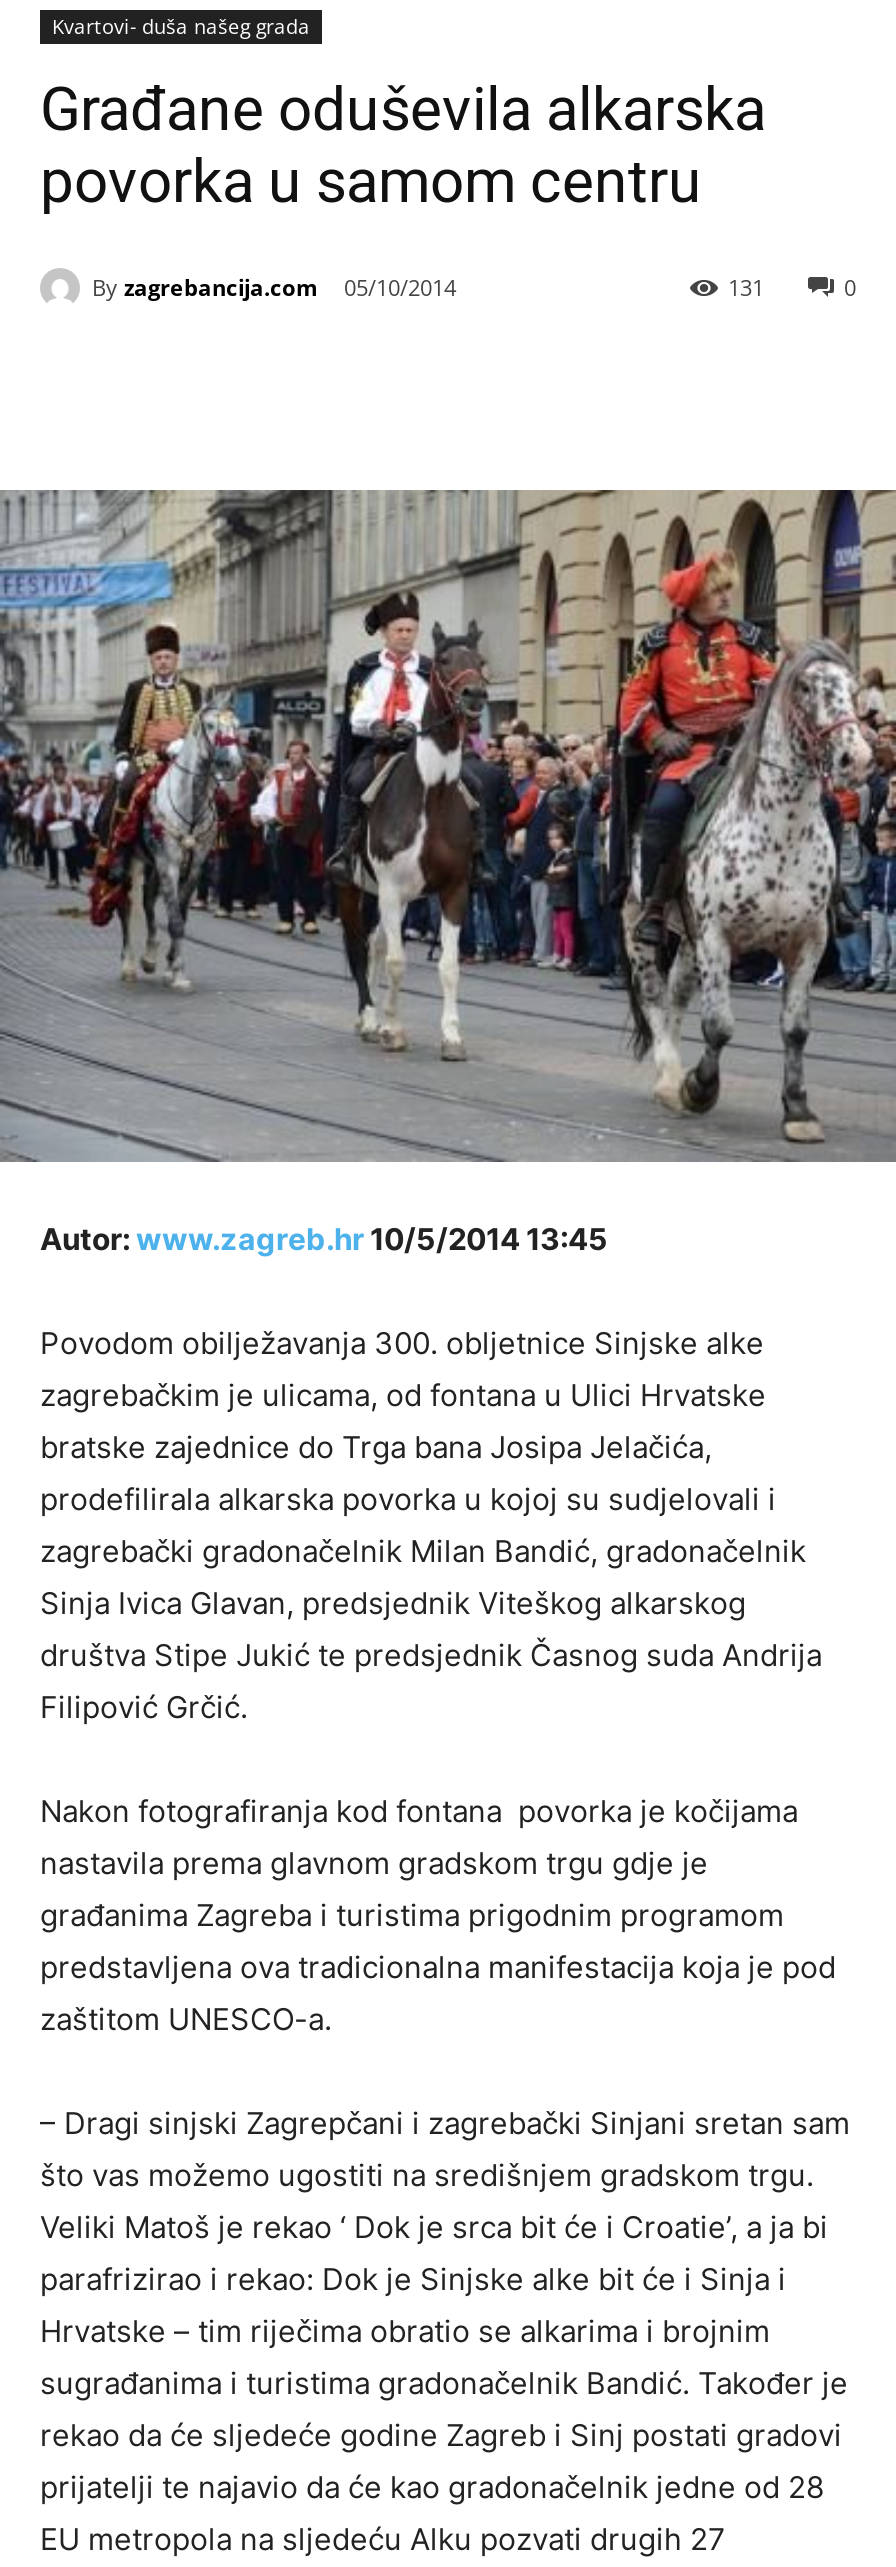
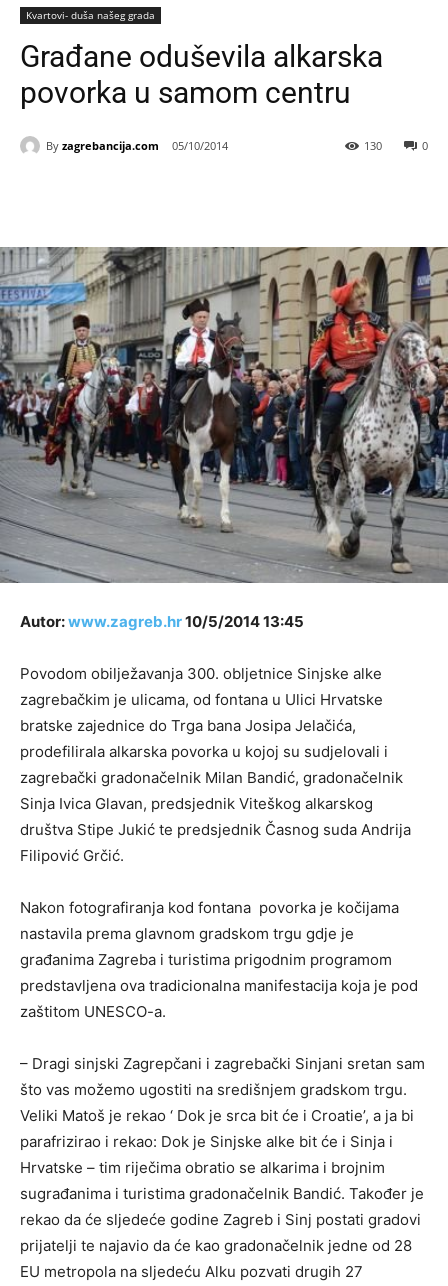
- 131
+ 130
